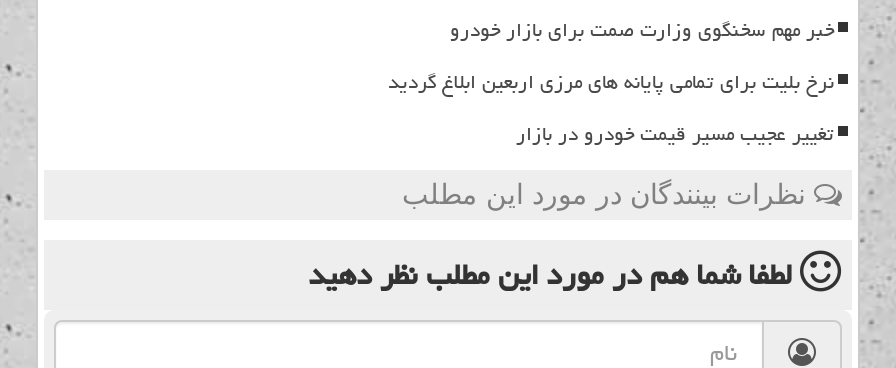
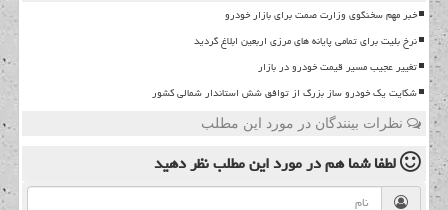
+ شکایت یک خودرو ساز بزرگ از توافق شش استاندار شمالی کشور
